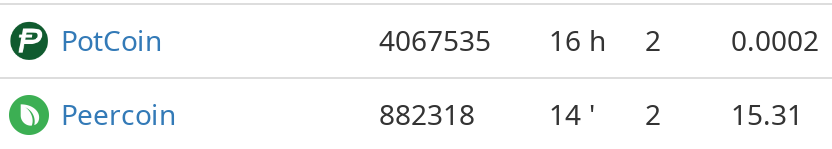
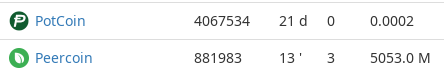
- 4067535
- 16 h
- 2
+ 4067534
+ 21 d
+ 0

- 882318
- 14 '
- 2
- 15.31
+ 881983
+ 13 '
+ 3
+ 5053.0 M
